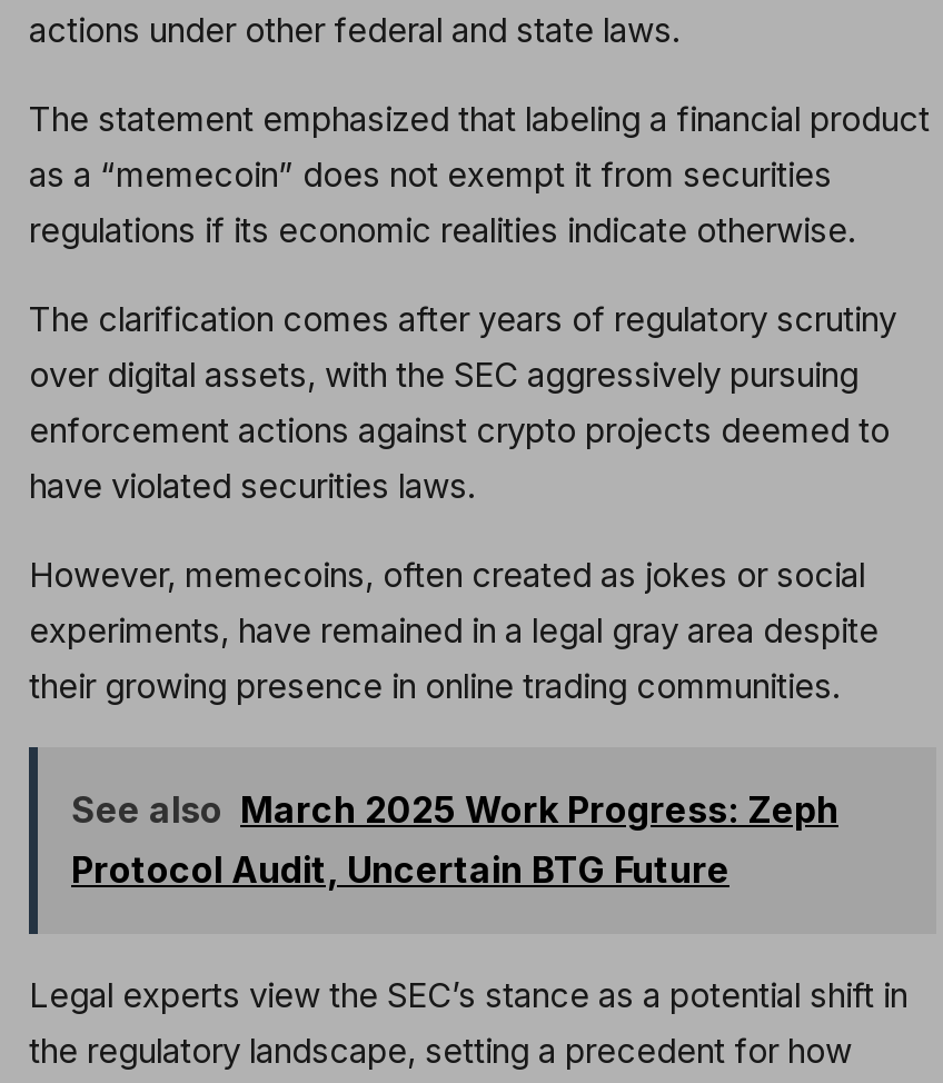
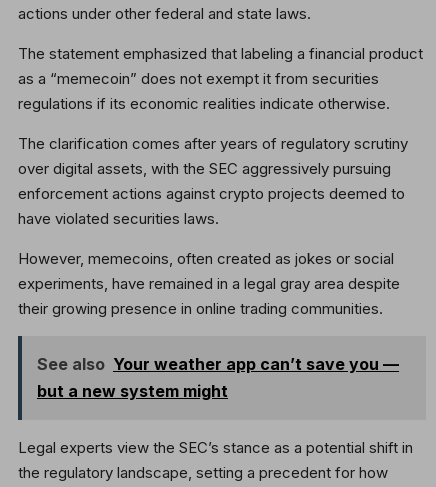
- See also March 2025 Work Progress: Zeph
- Protocol Audit, Uncertain BTG Future
+ See also Your weather app can’t save you —
+ but a new system might
